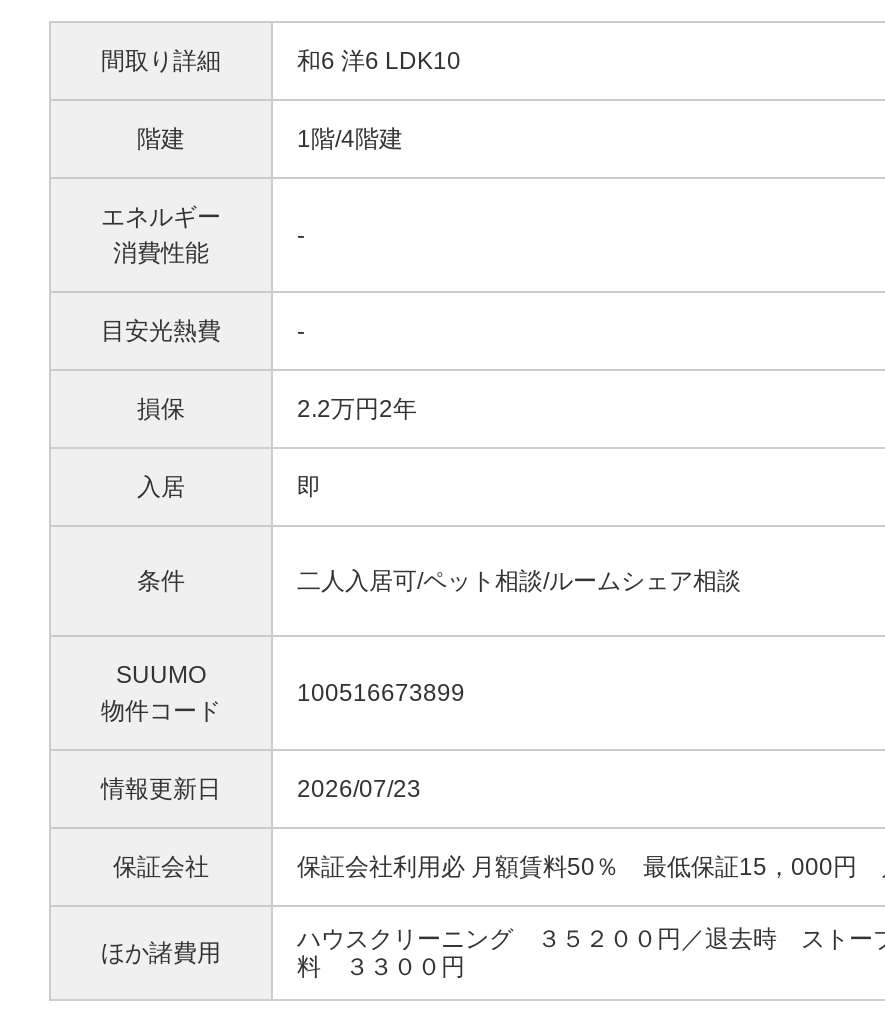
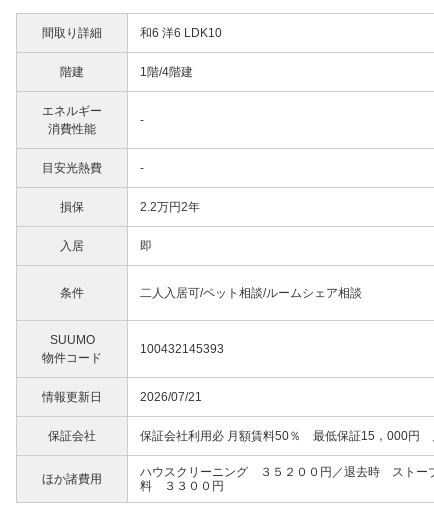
- 100516673899
+ 100432145393

- 2026/07/23
+ 2026/07/21
